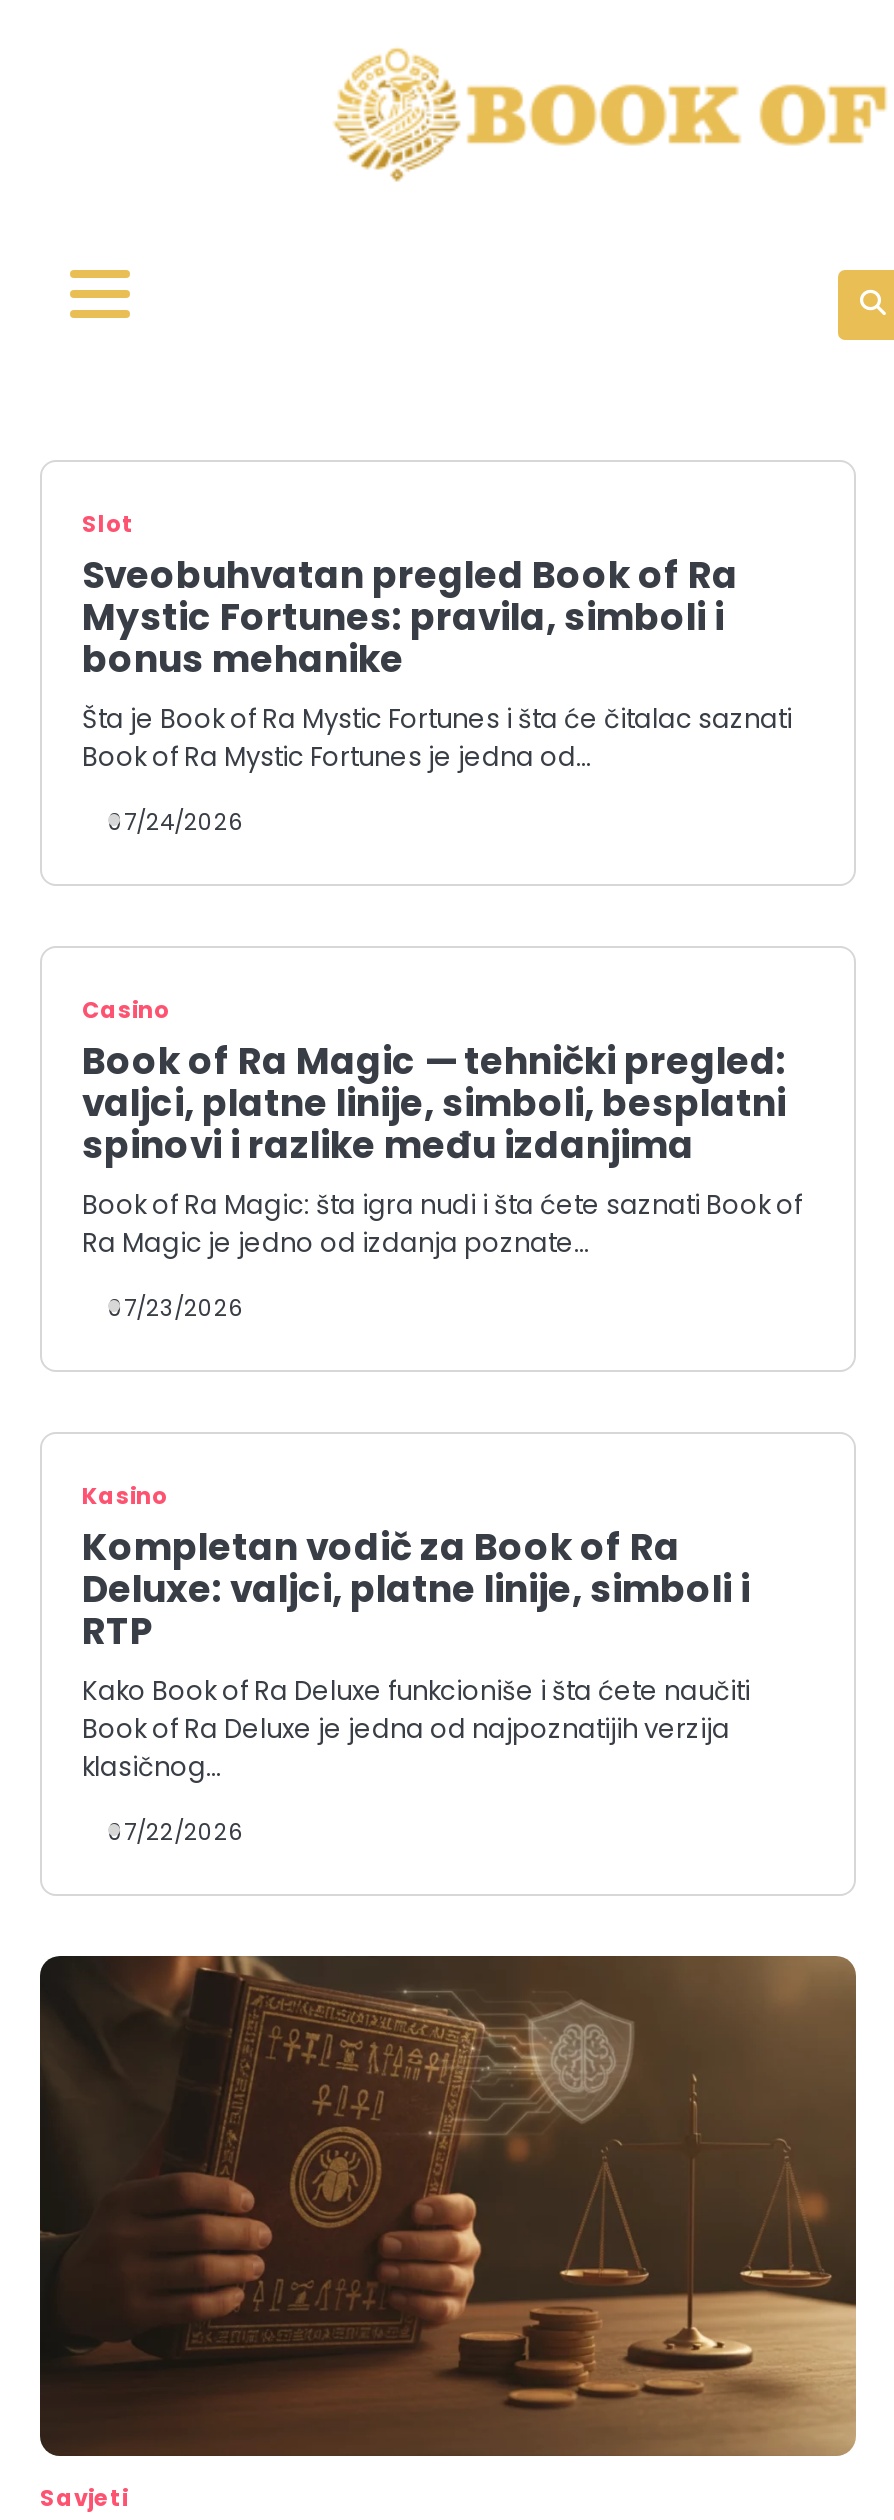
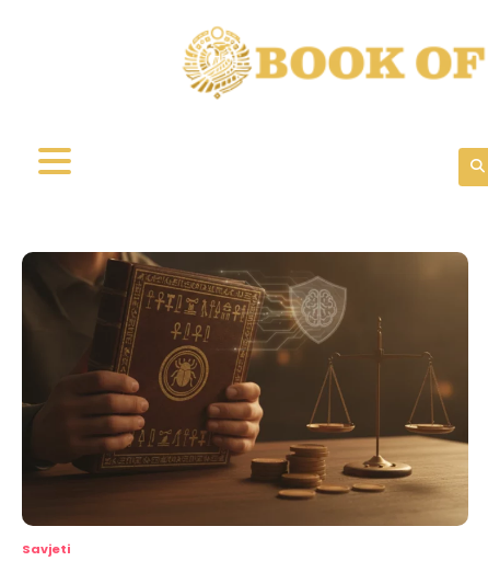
- Slot
- Sveobuhvatan pregled Book of Ra
- Mystic Fortunes: pravila, simboli i
- bonus mehanike
- Šta je Book of Ra Mystic Fortunes i šta će čitalac saznati
- Book of Ra Mystic Fortunes je jedna od…
- 07/24/2026

- Casino
- Book of Ra Magic — tehnički pregled:
- valjci, platne linije, simboli, besplatni
- spinovi i razlike među izdanjima
- Book of Ra Magic: šta igra nudi i šta ćete saznati Book of
- Ra Magic je jedno od izdanja poznate…
- 07/23/2026

- Kasino
- Kompletan vodič za Book of Ra
- Deluxe: valjci, platne linije, simboli i
- RTP
- Kako Book of Ra Deluxe funkcioniše i šta ćete naučiti
- Book of Ra Deluxe je jedna od najpoznatijih verzija
- klasičnog…
- 07/22/2026
